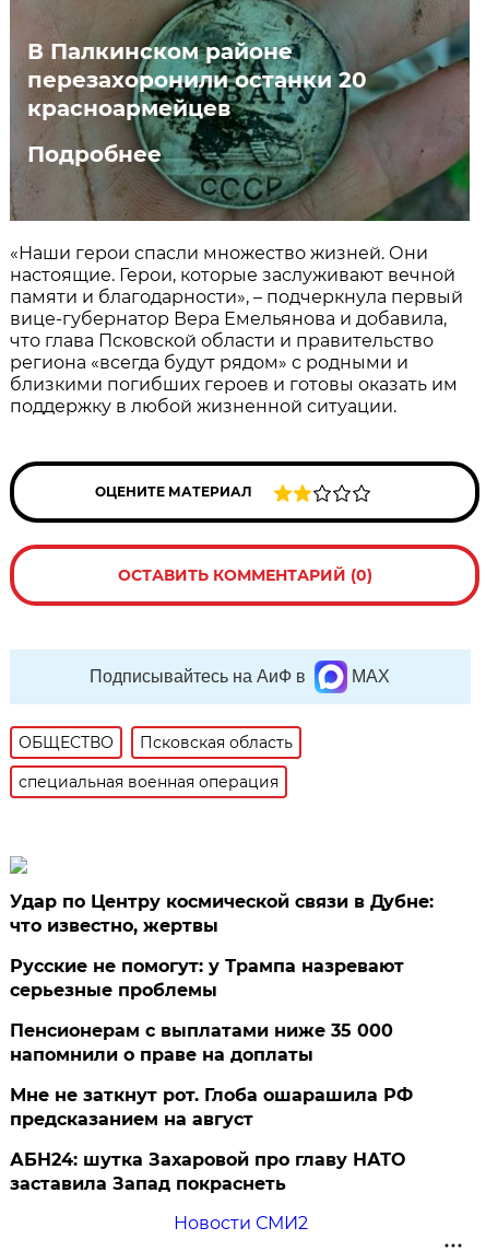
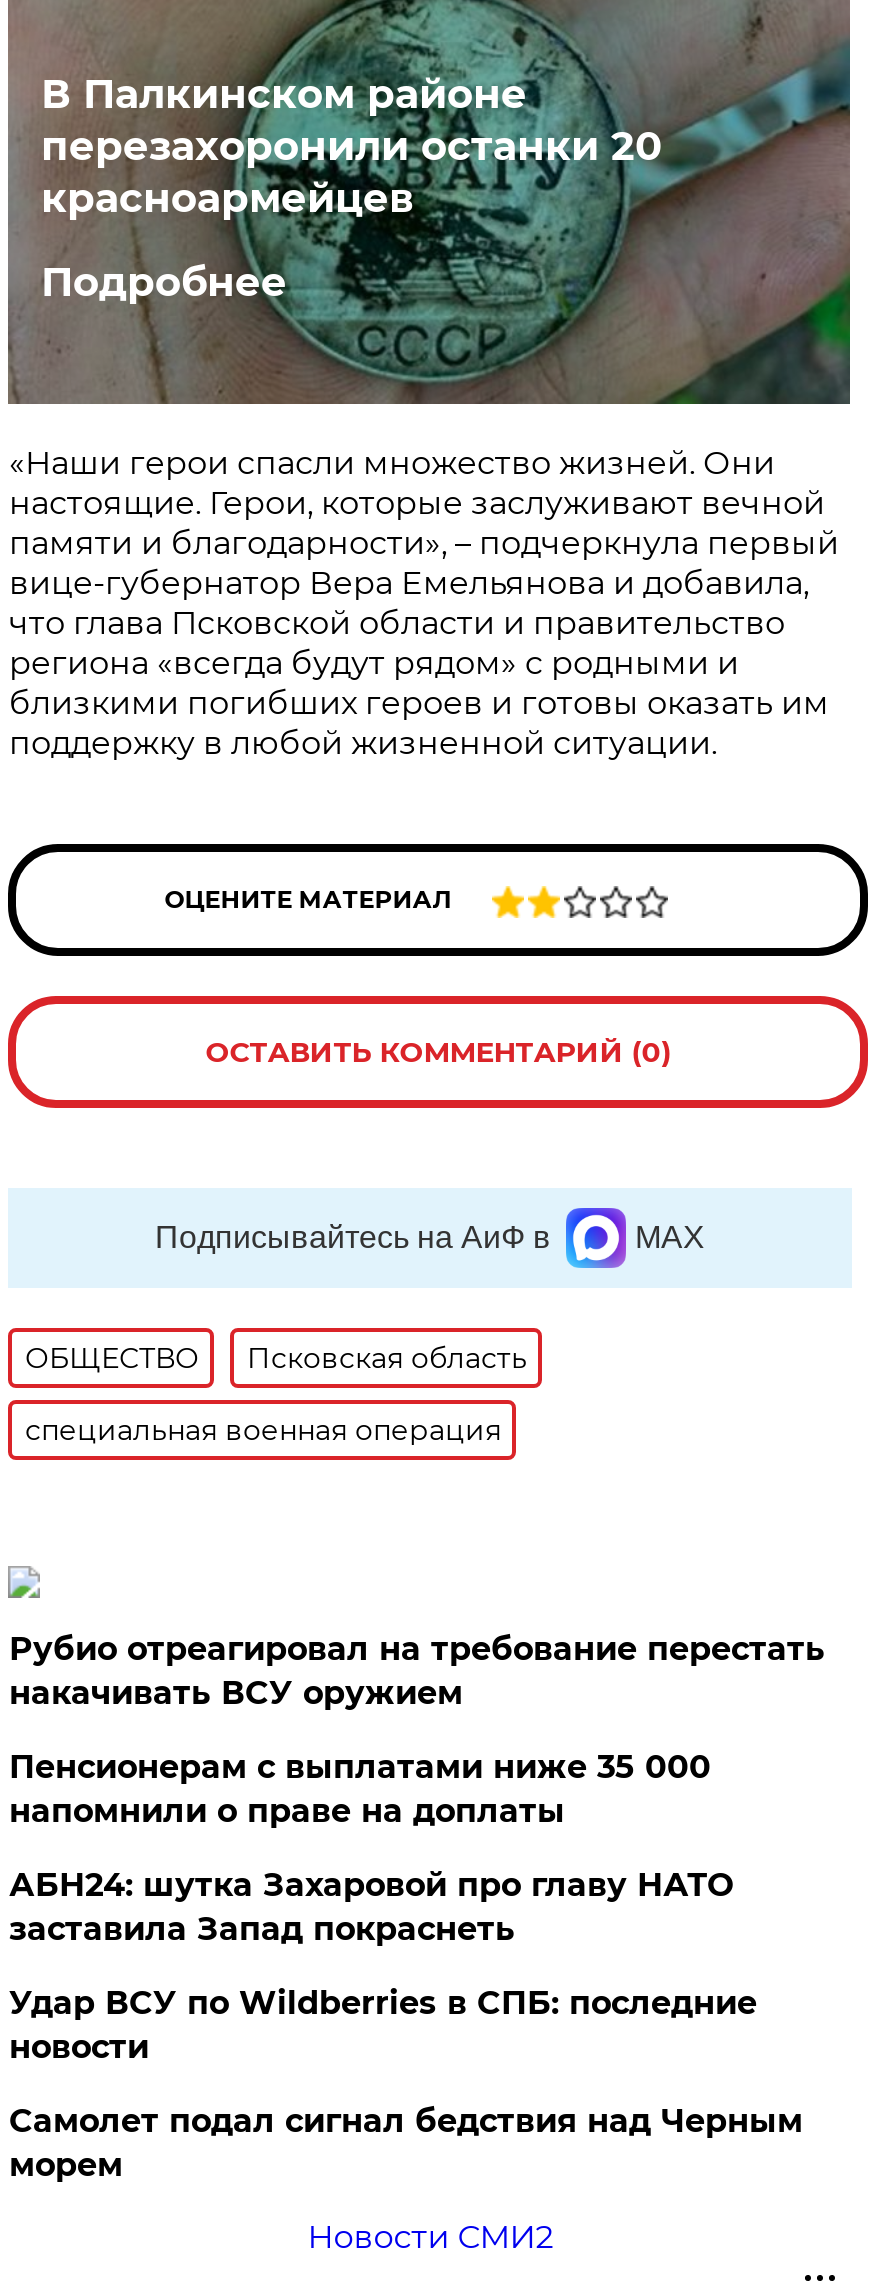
- Удар по Центру космической связи в Дубне:
- что известно, жертвы
- Русские не помогут: у Трампа назревают
- серьезные проблемы
+ Рубио отреагировал на требование перестать
+ накачивать ВСУ оружием

moved up: Пенсионерам с выплатами ниже 35 000 | напомнили о праве на доплаты

- Мне не заткнут рот. Глоба ошарашила РФ
- предсказанием на август

moved up: АБН24: шутка Захаровой про главу НАТО | заставила Запад покраснеть

+ Удар ВСУ по Wildberries в СПБ: последние
+ новости
+ Самолет подал сигнал бедствия над Черным
+ морем
